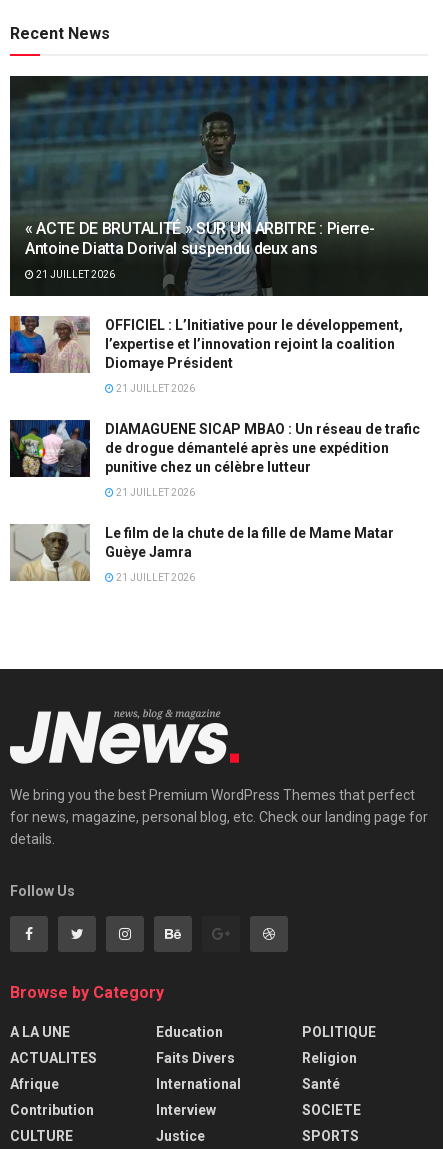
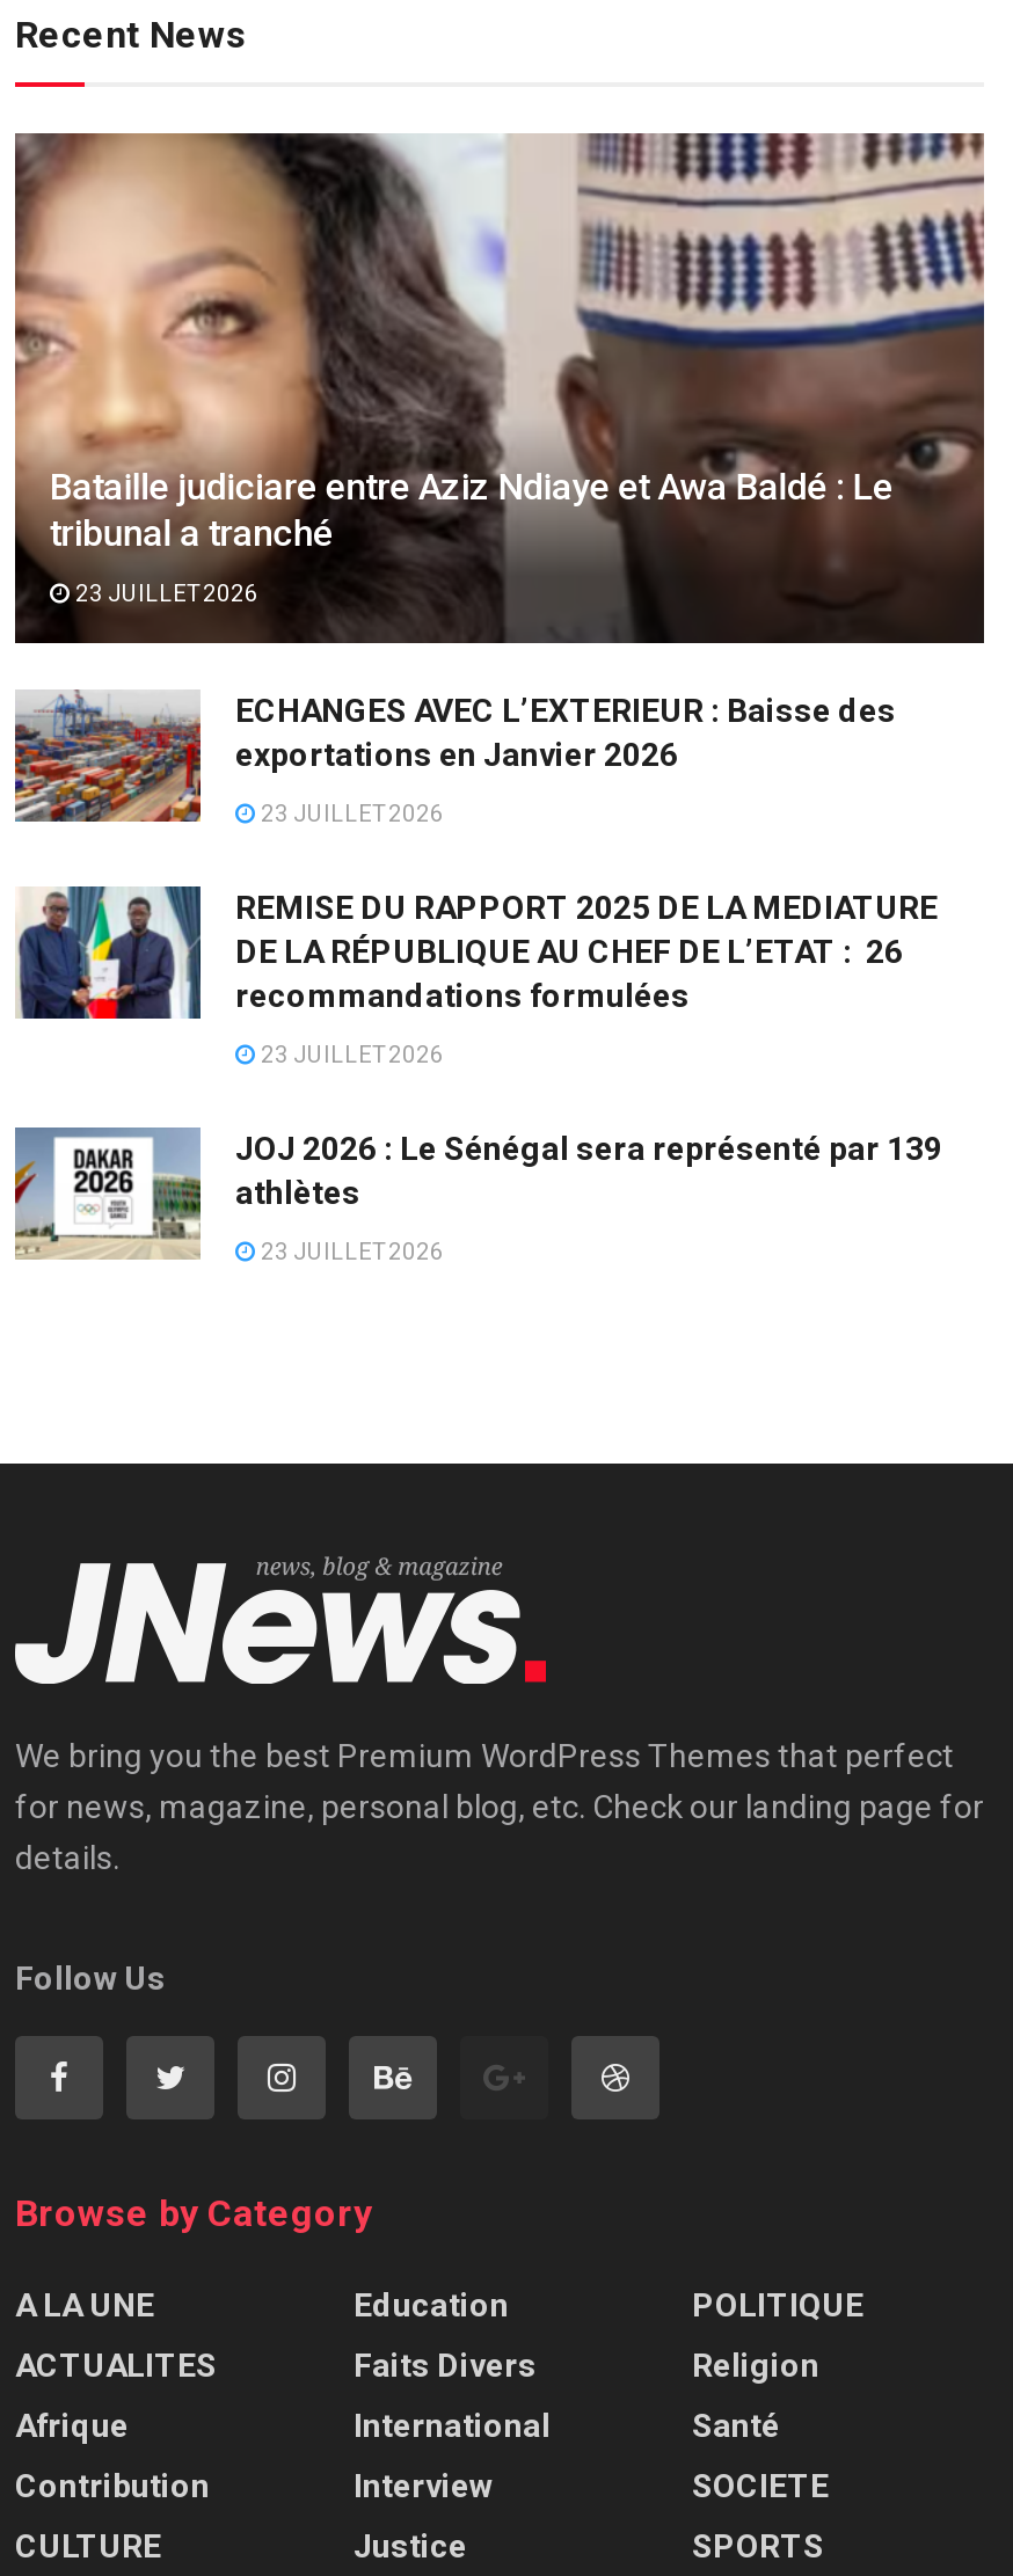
- [image]
- « ACTE DE BRUTALITÉ » SUR UN ARBITRE : Pierre-
- Antoine Diatta Dorival suspendu deux ans
+ [image]
+ Bataille judiciare entre Aziz Ndiaye et Awa Baldé : Le
+ tribunal a tranché

- 21 JUILLET 2026
+ 23 JUILLET 2026

- [image]
- OFFICIEL : L’Initiative pour le développement,
- l’expertise et l’innovation rejoint la coalition
- Diomaye Président
+ [image]
+ ECHANGES AVEC L’EXTERIEUR : Baisse des
+ exportations en Janvier 2026

- 21 JUILLET 2026
+ 23 JUILLET 2026

- [image]
- DIAMAGUENE SICAP MBAO : Un réseau de trafic
- de drogue démantelé après une expédition
- punitive chez un célèbre lutteur
+ [image]
+ REMISE DU RAPPORT 2025 DE LA MEDIATURE
+ DE LA RÉPUBLIQUE AU CHEF DE L’ETAT : 26
+ recommandations formulées

- 21 JUILLET 2026
+ 23 JUILLET 2026

- [image]
- Le film de la chute de la fille de Mame Matar
- Guèye Jamra
+ [image]
+ JOJ 2026 : Le Sénégal sera représenté par 139
+ athlètes

- 21 JUILLET 2026
+ 23 JUILLET 2026
